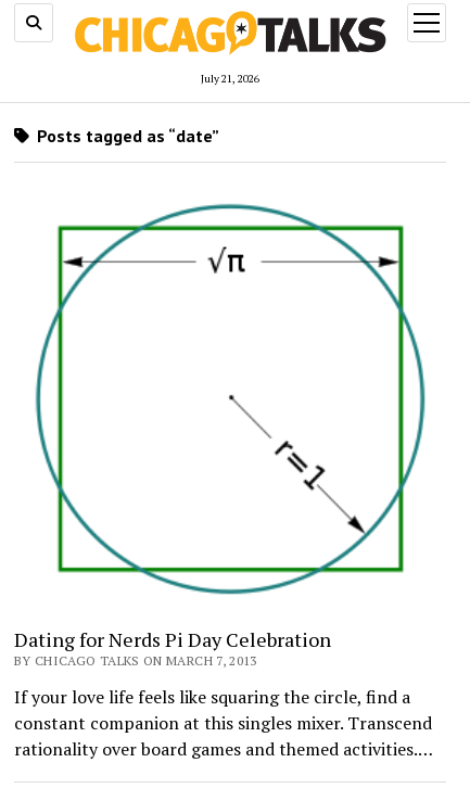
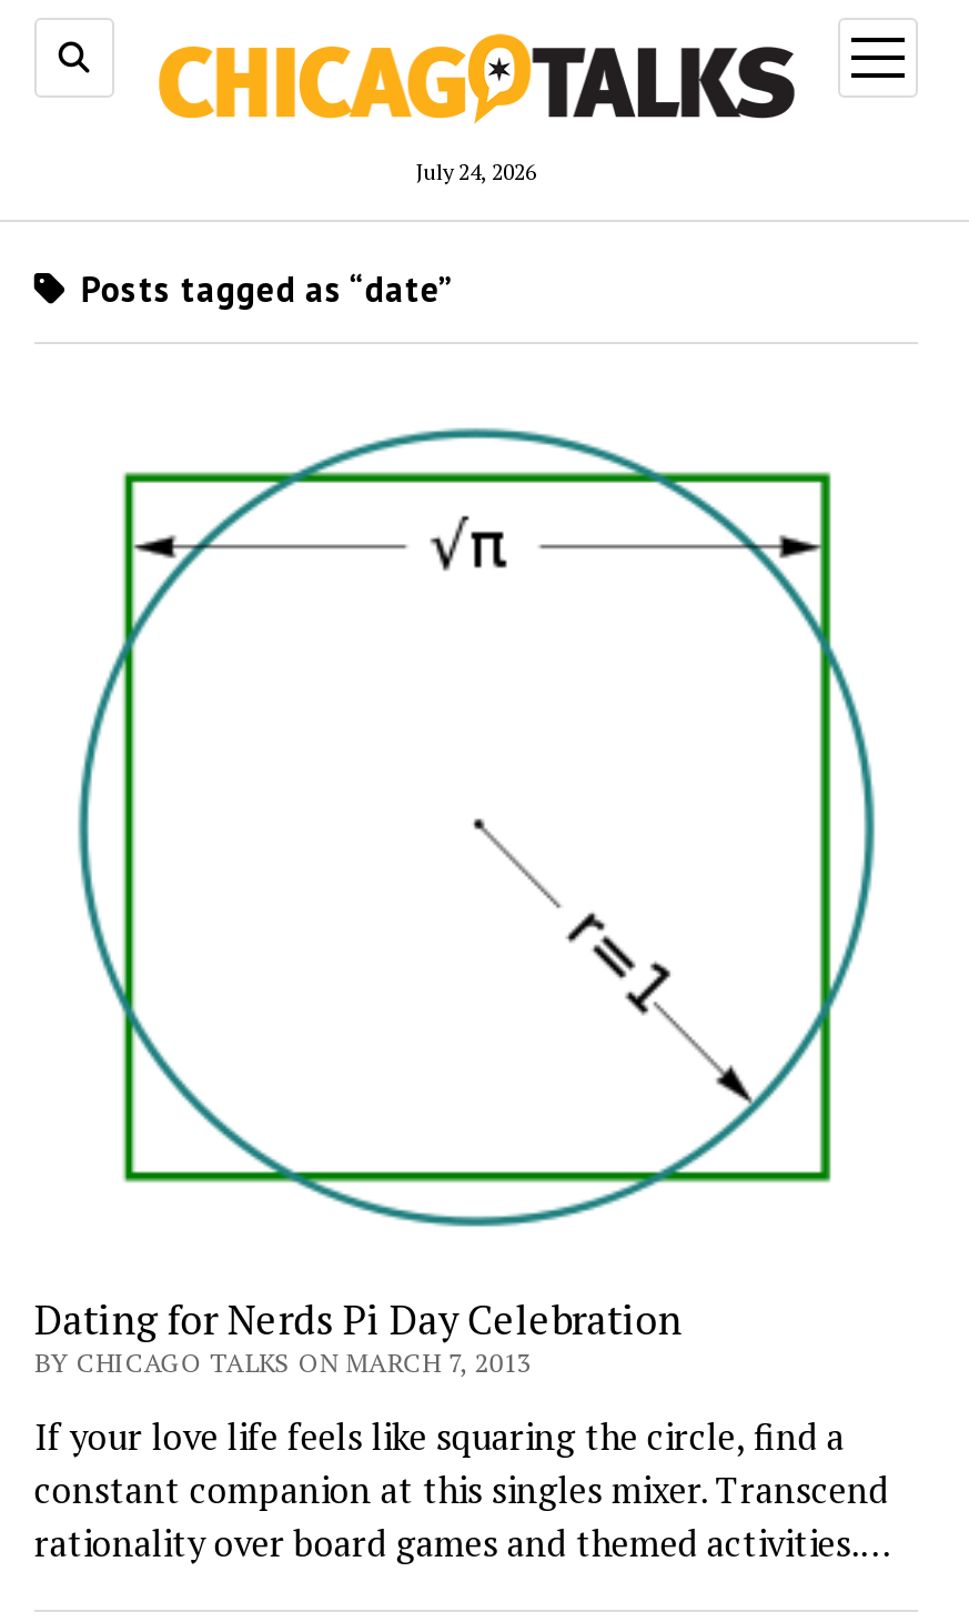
- July 21, 2026
+ July 24, 2026
